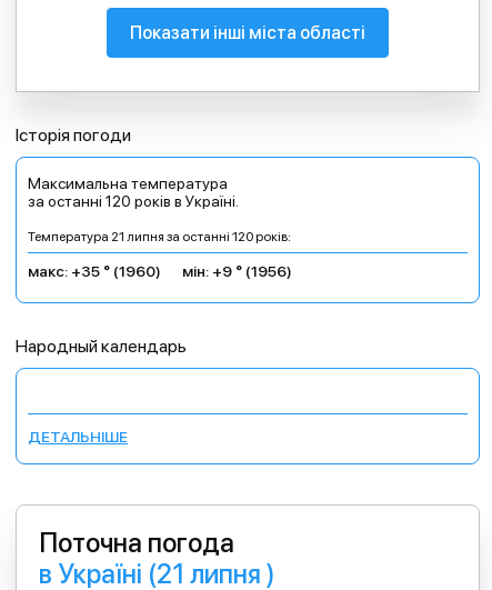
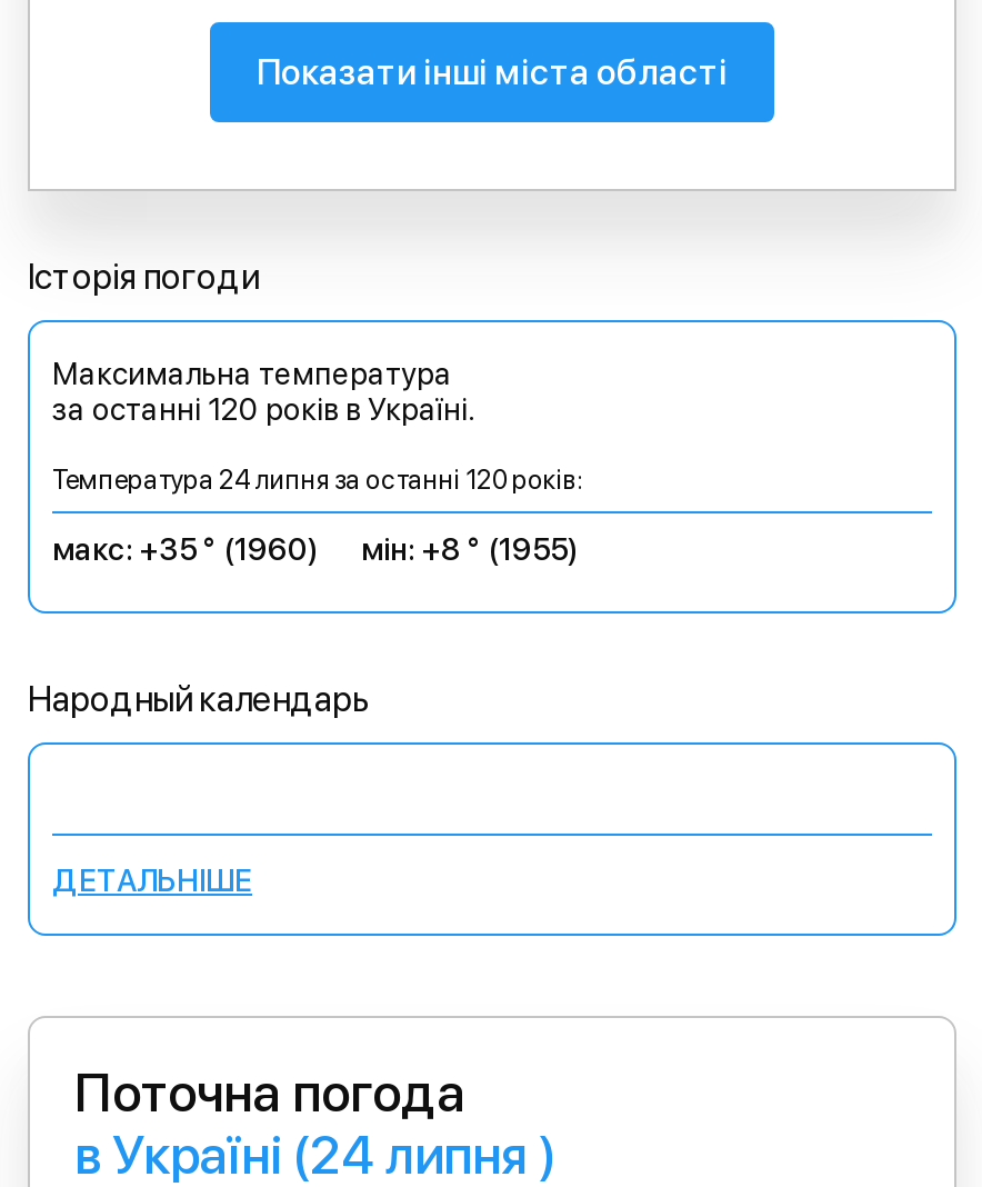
- Температура 21 липня за останні 120 років:
+ Температура 24 липня за останні 120 років:

- макс: +35 ° (1960) мін: +9 ° (1956)
+ макс: +35 ° (1960) мін: +8 ° (1955)

- в Україні (21 липня )
+ в Україні (24 липня )
